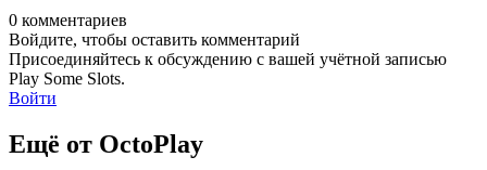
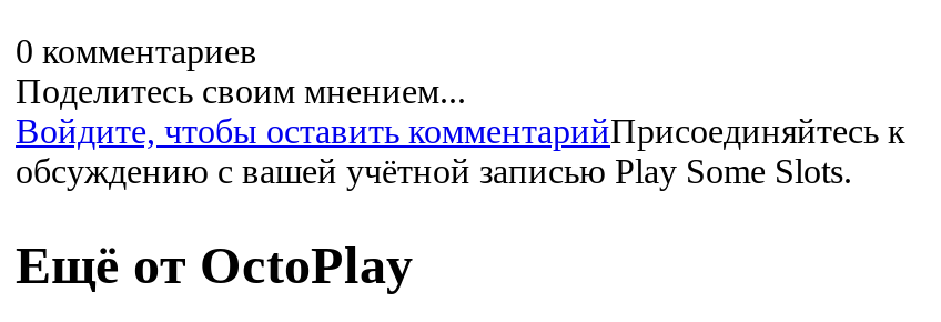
- Войдите, чтобы оставить комментарий
- Присоединяйтесь к обсуждению с вашей учётной записью
- Play Some Slots.
- Войти
+ Поделитесь своим мнением...
+ Войдите, чтобы оставить комментарийПрисоединяйтесь к
+ обсуждению с вашей учётной записью Play Some Slots.
